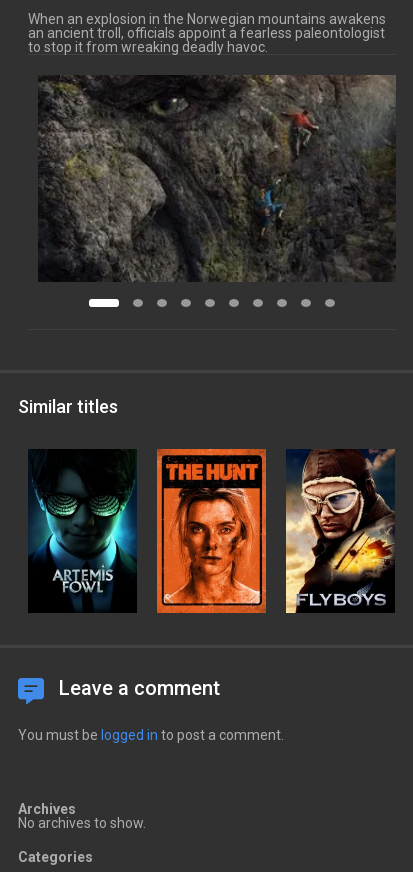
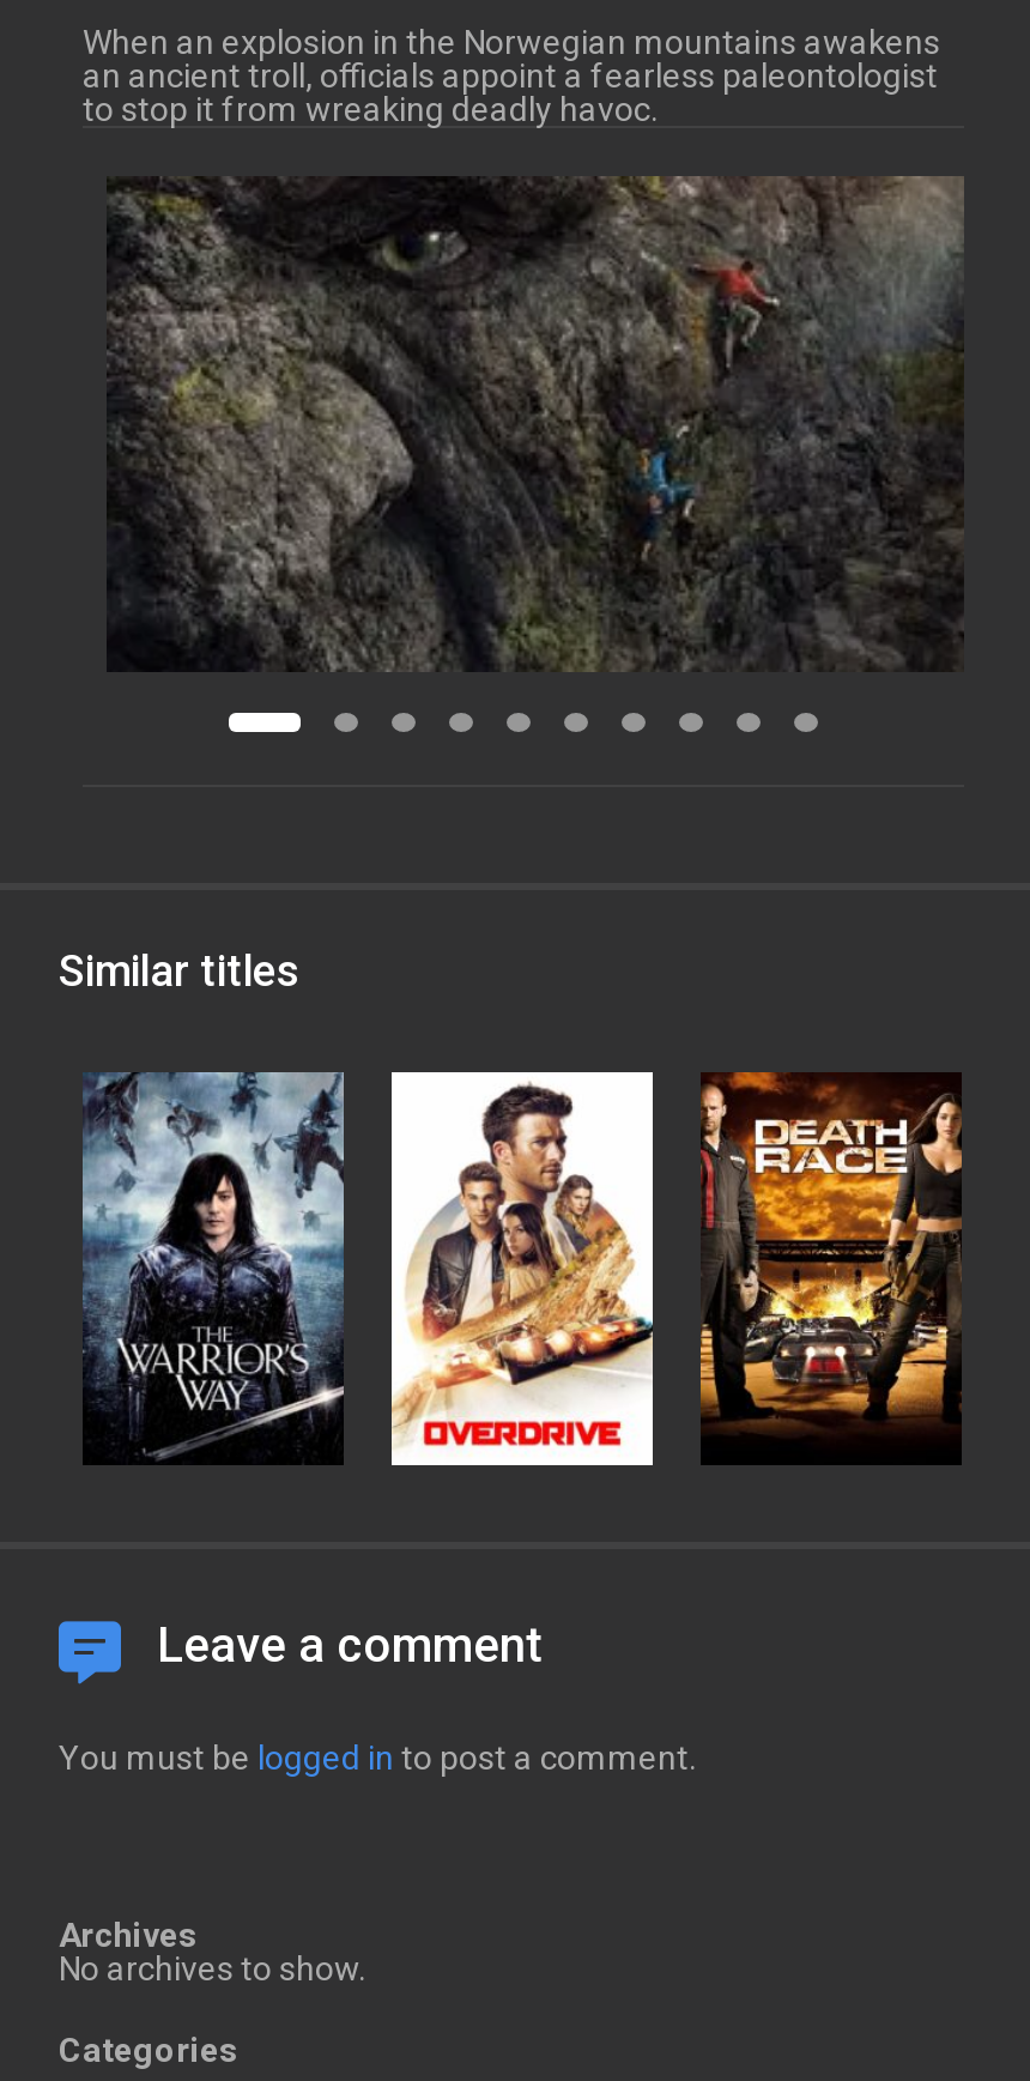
- [image]
+ [image]

- [image]
+ [image]

- [image]
+ [image]
